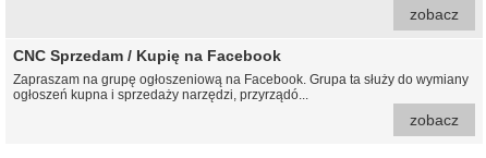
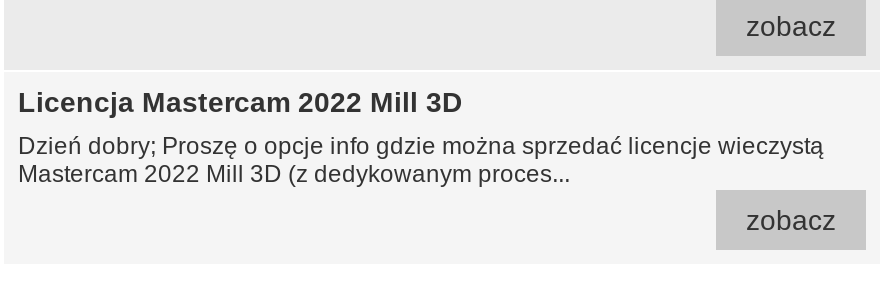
- CNC Sprzedam / Kupię na Facebook
- Zapraszam na grupę ogłoszeniową na Facebook. Grupa ta służy do wymiany
- ogłoszeń kupna i sprzedaży narzędzi, przyrządó...
+ Licencja Mastercam 2022 Mill 3D
+ Dzień dobry; Proszę o opcje info gdzie można sprzedać licencje wieczystą
+ Mastercam 2022 Mill 3D (z dedykowanym proces...
